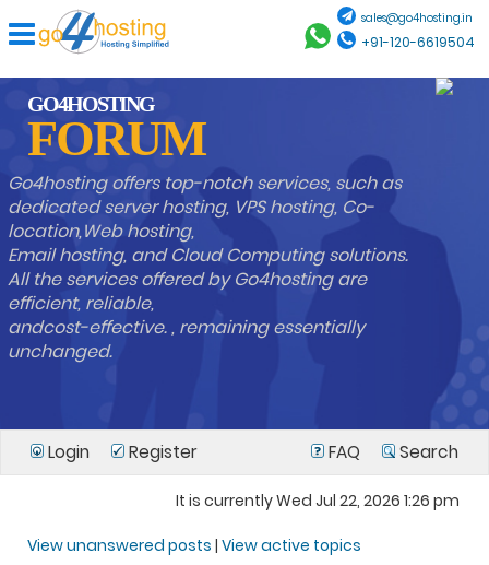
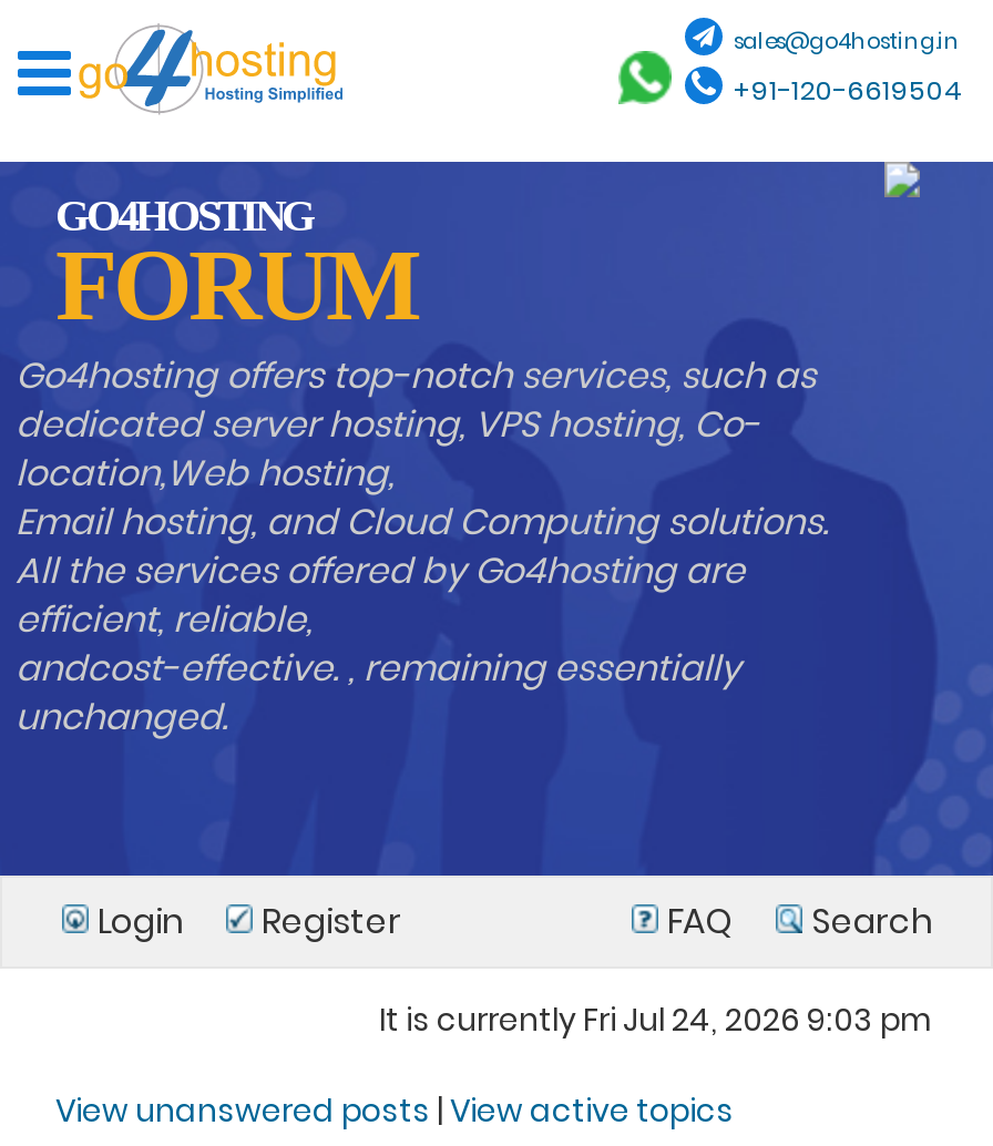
- It is currently Wed Jul 22, 2026 1:26 pm
+ It is currently Fri Jul 24, 2026 9:03 pm
